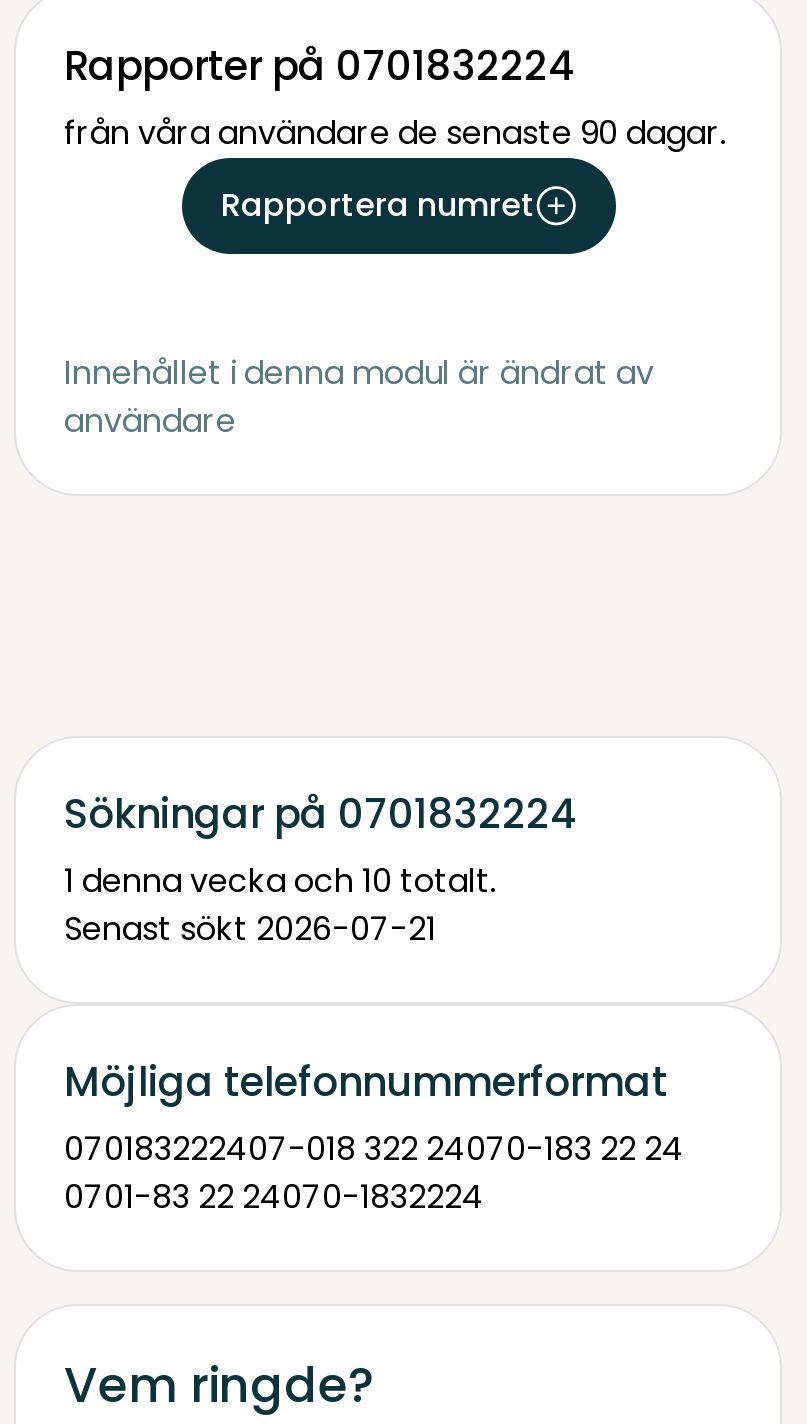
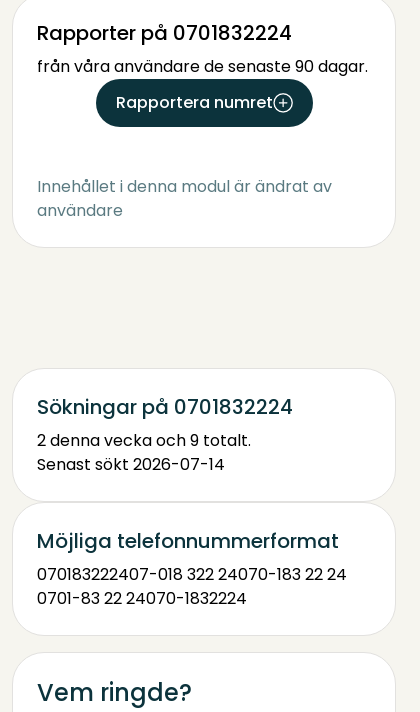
- 1 denna vecka och 10 totalt.
+ 2 denna vecka och 9 totalt.

- Senast sökt 2026-07-21
+ Senast sökt 2026-07-14
